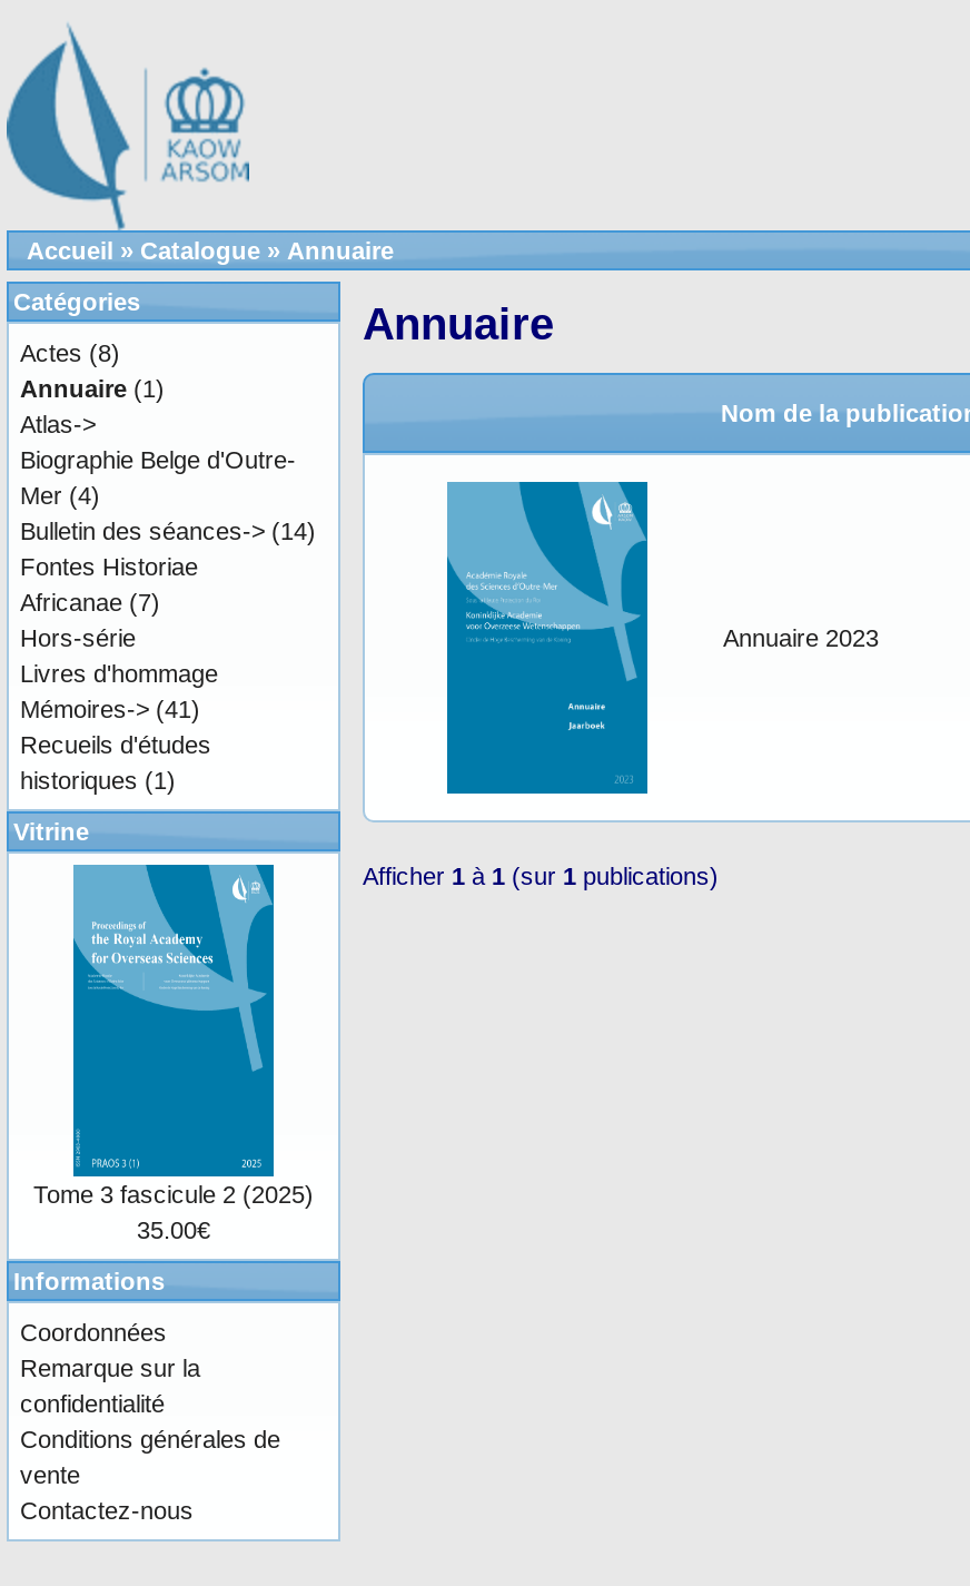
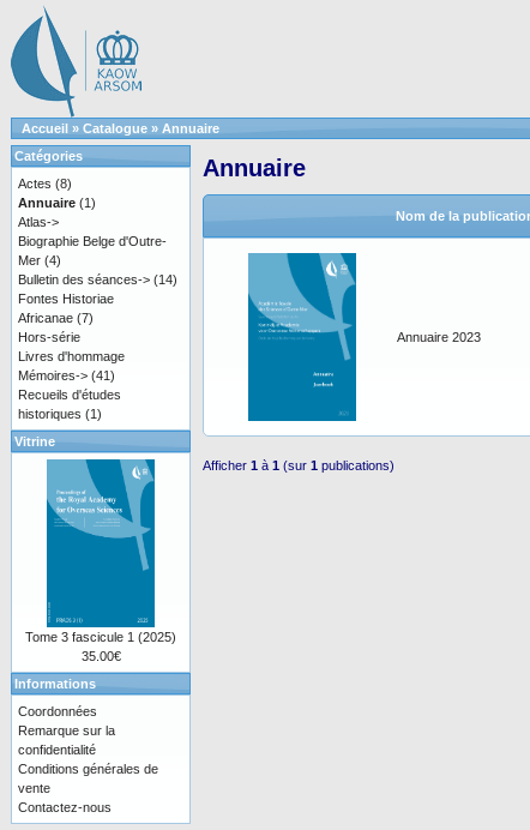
- Tome 3 fascicule 2 (2025)
+ Tome 3 fascicule 1 (2025)
